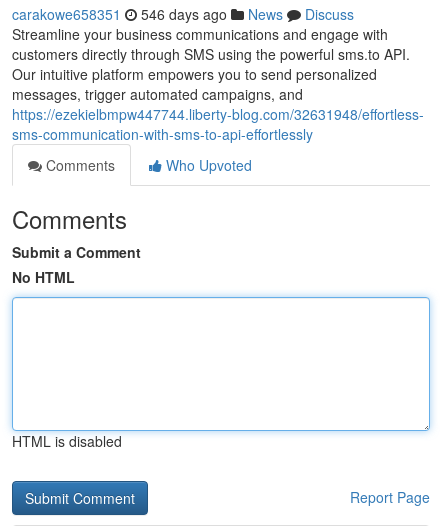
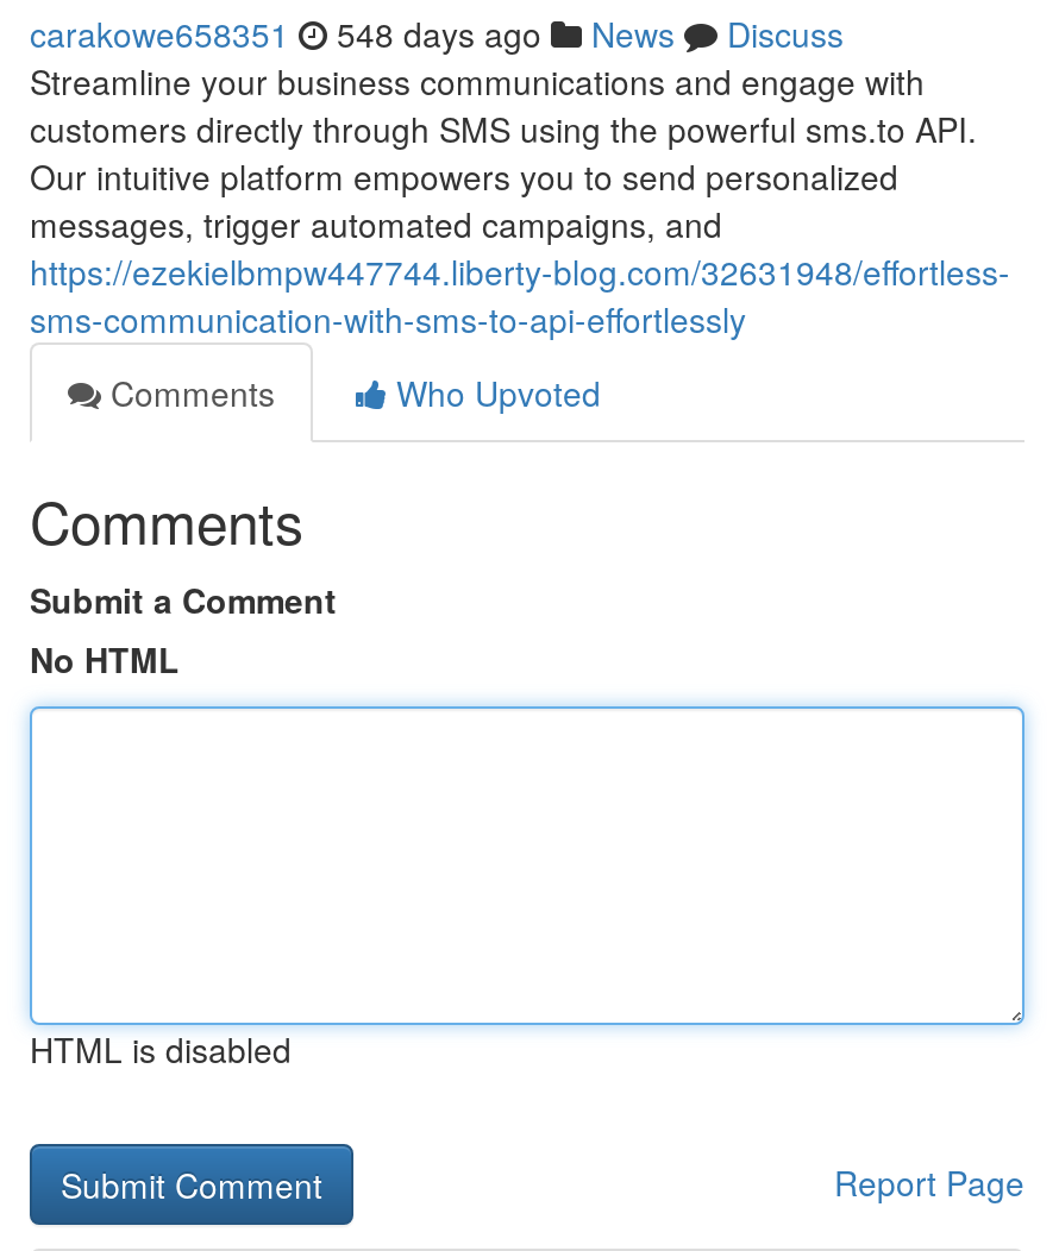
- carakowe658351 546 days ago News Discuss
+ carakowe658351 548 days ago News Discuss
